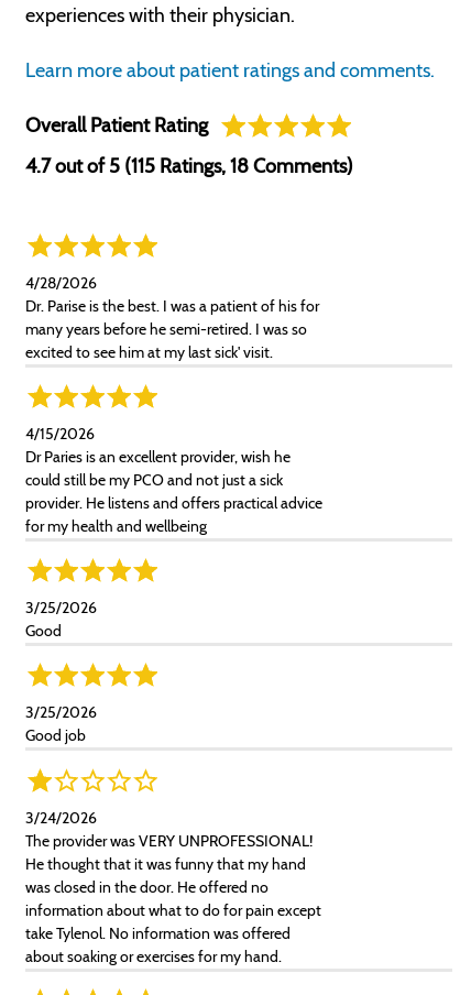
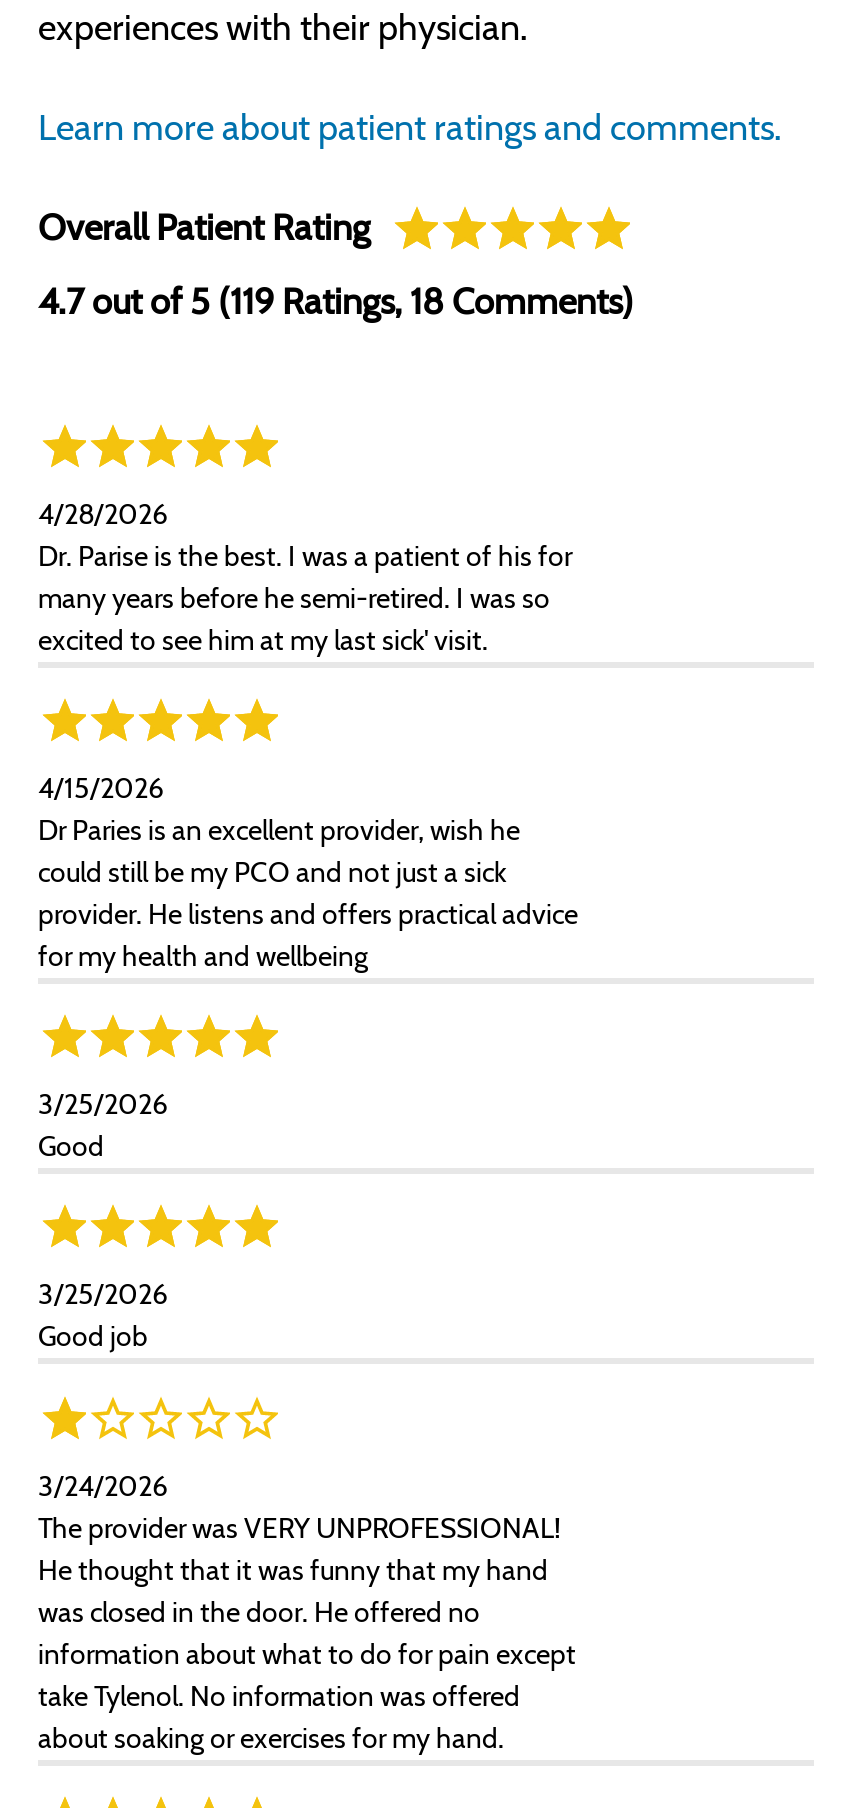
- 4.7 out of 5 (115 Ratings, 18 Comments)
+ 4.7 out of 5 (119 Ratings, 18 Comments)
